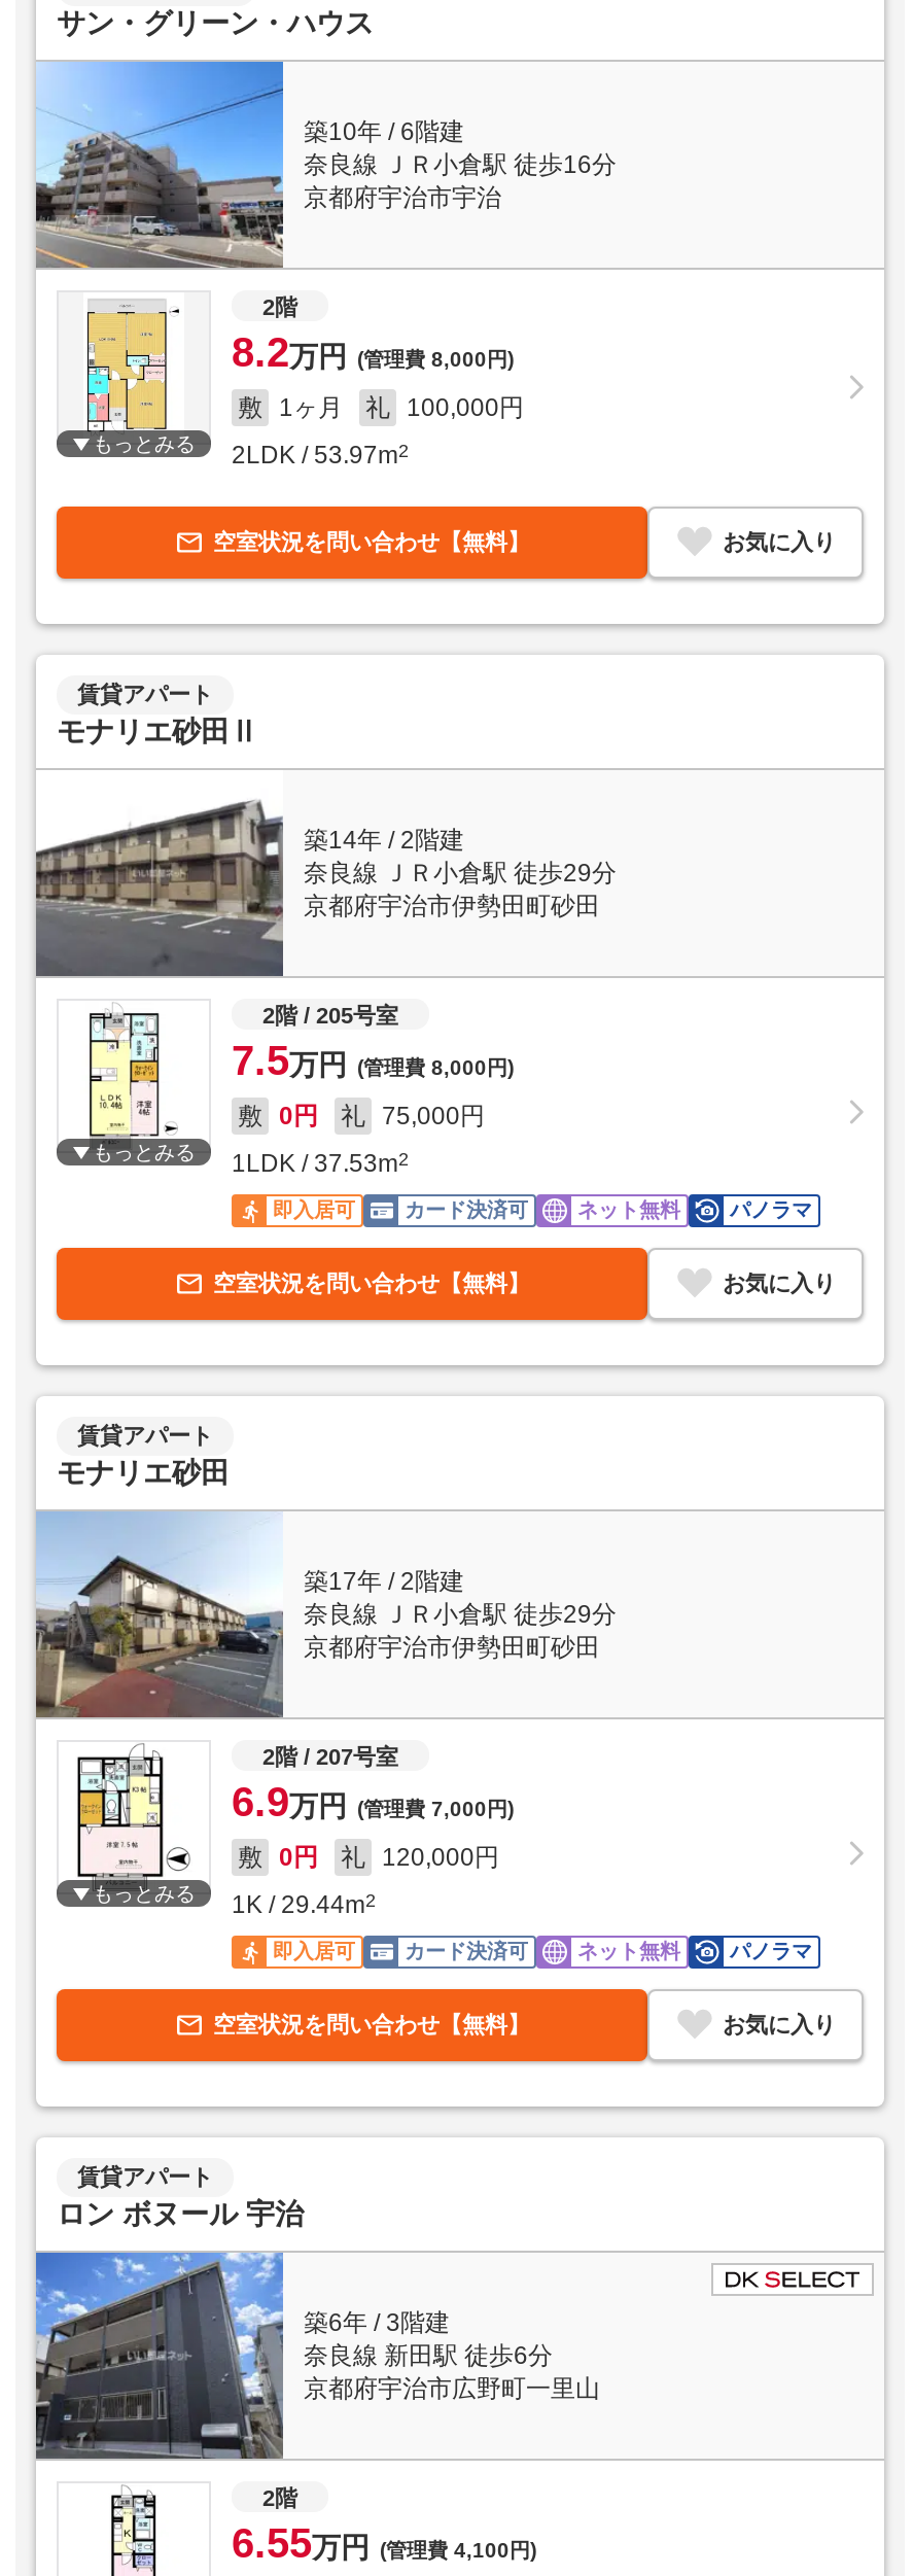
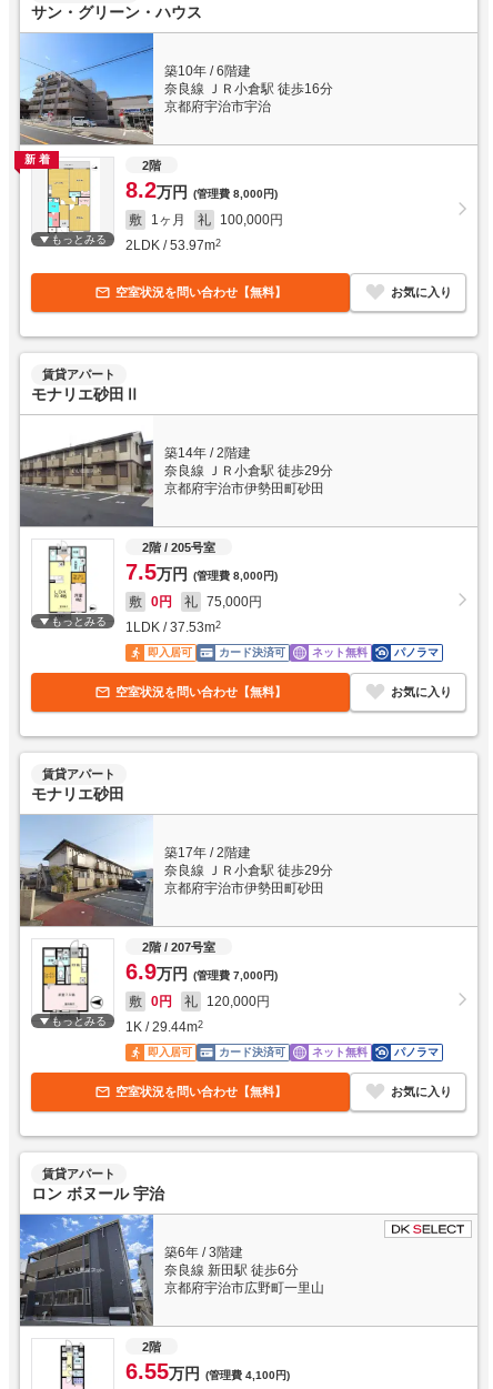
+ 新着
